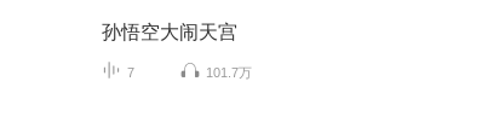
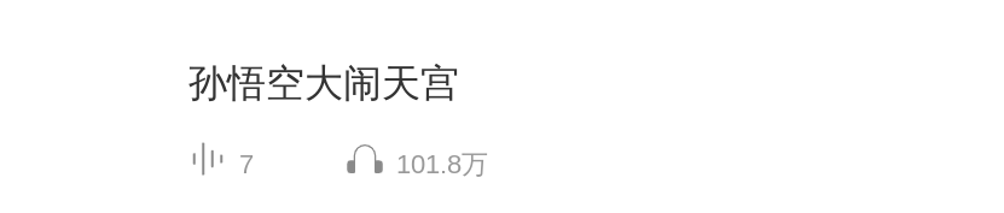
- 101.7万
+ 101.8万
